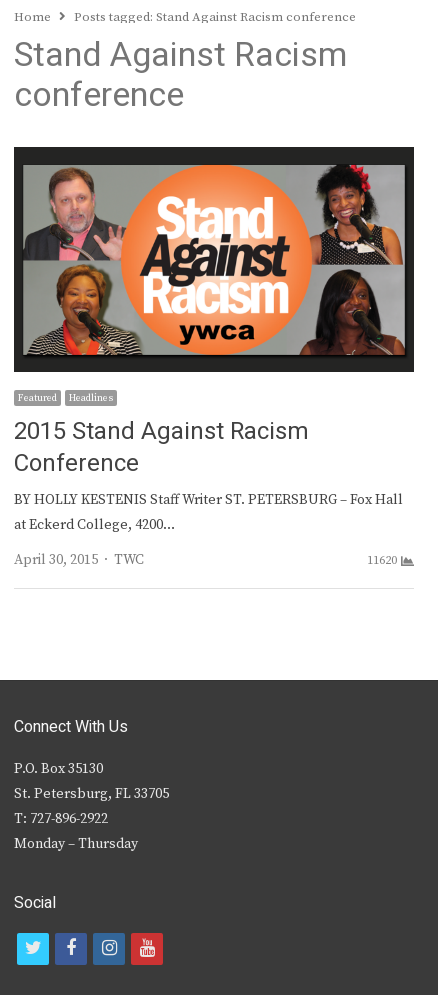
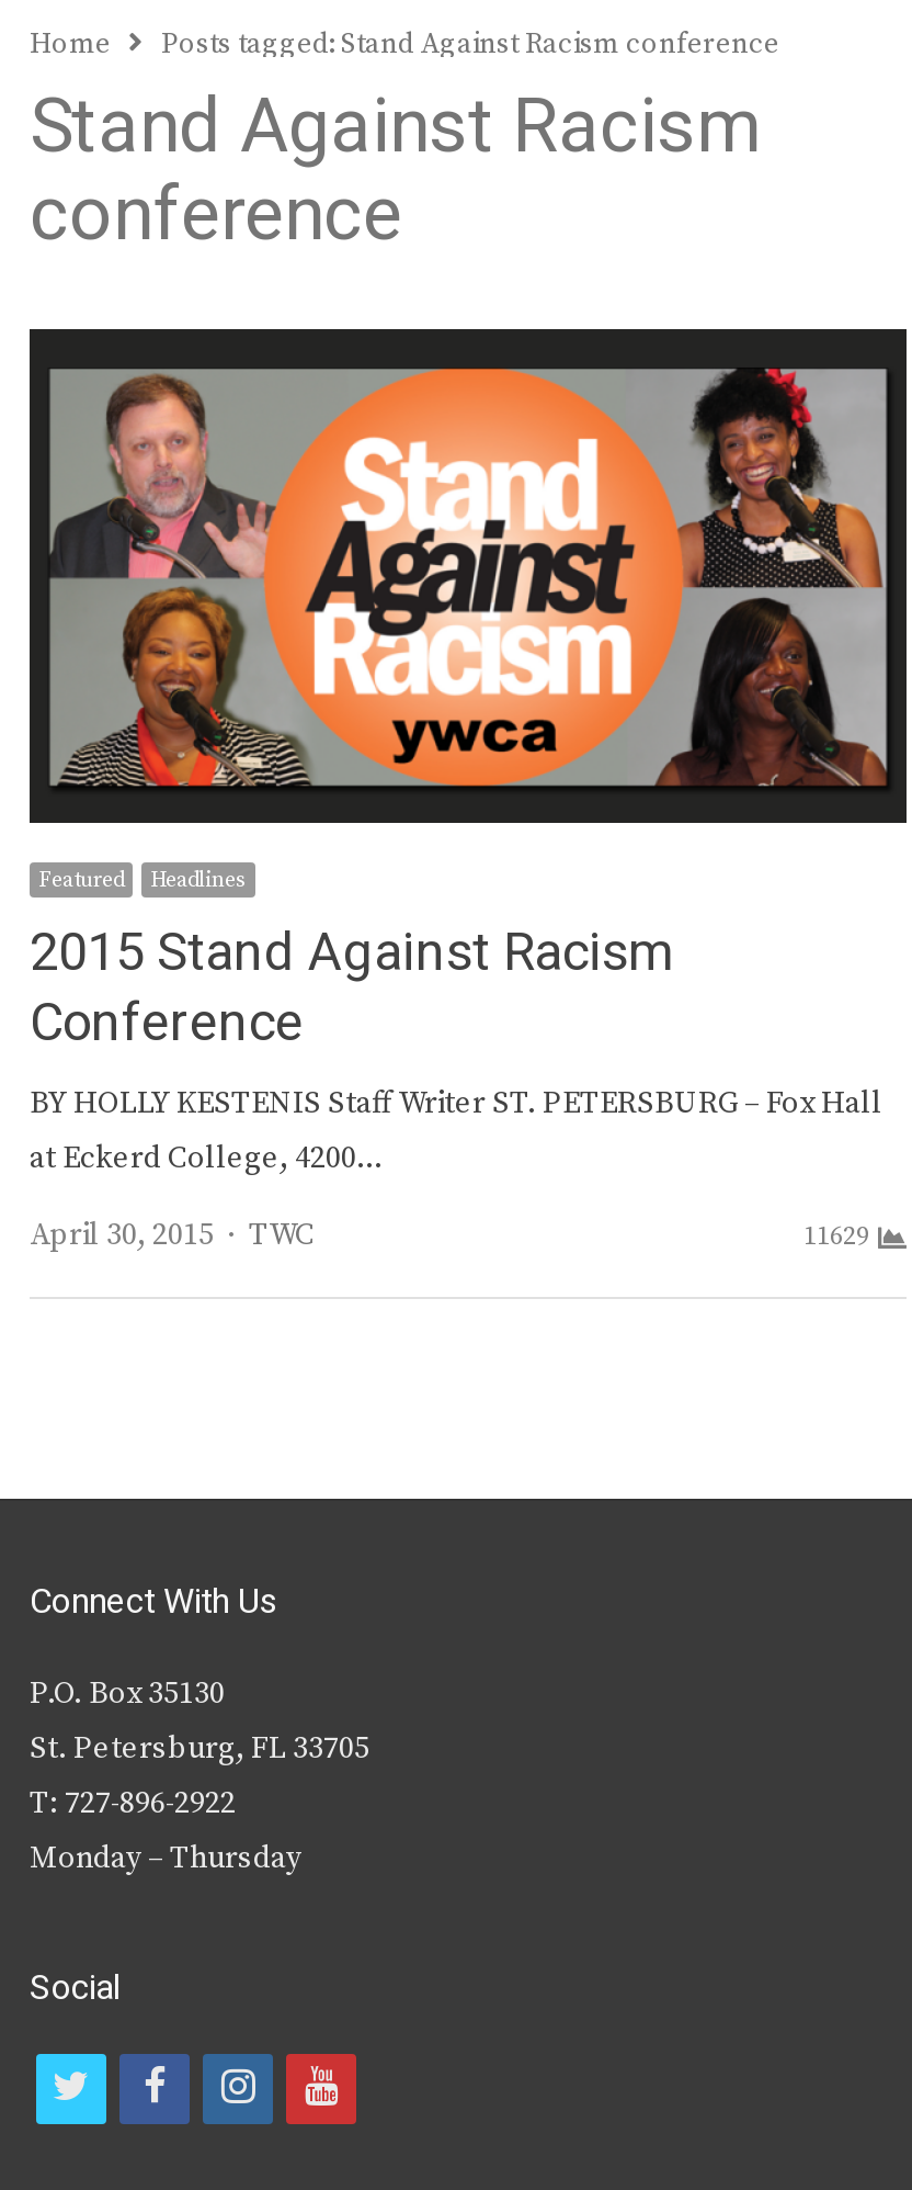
- 11620
+ 11629
